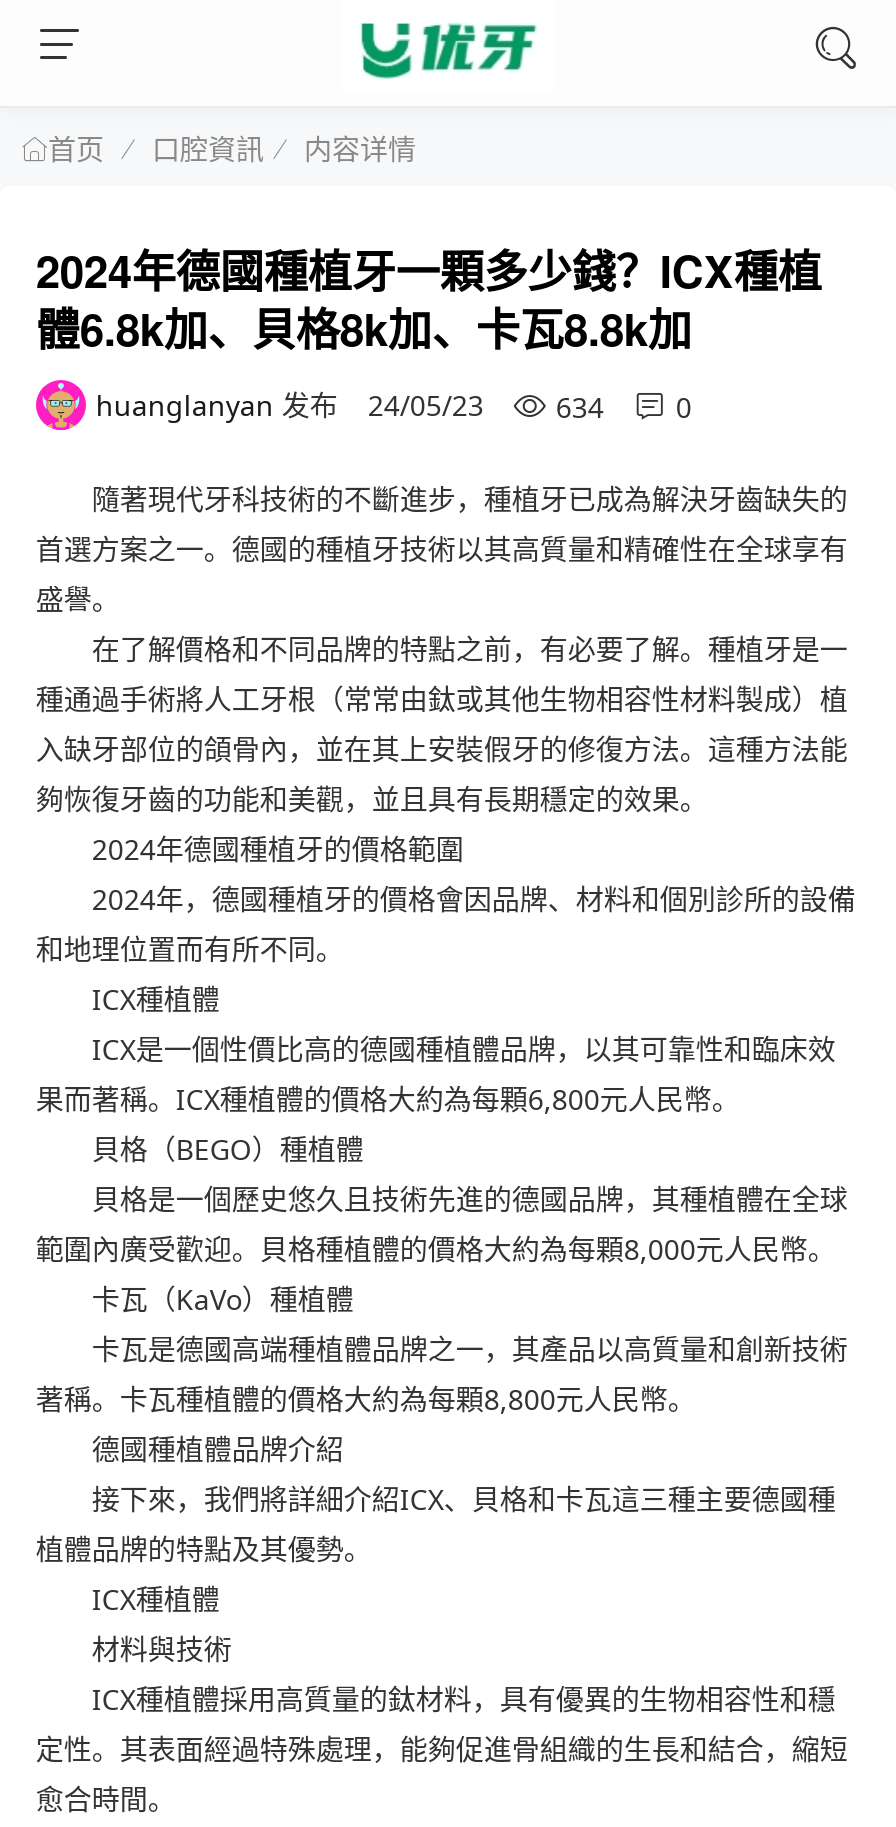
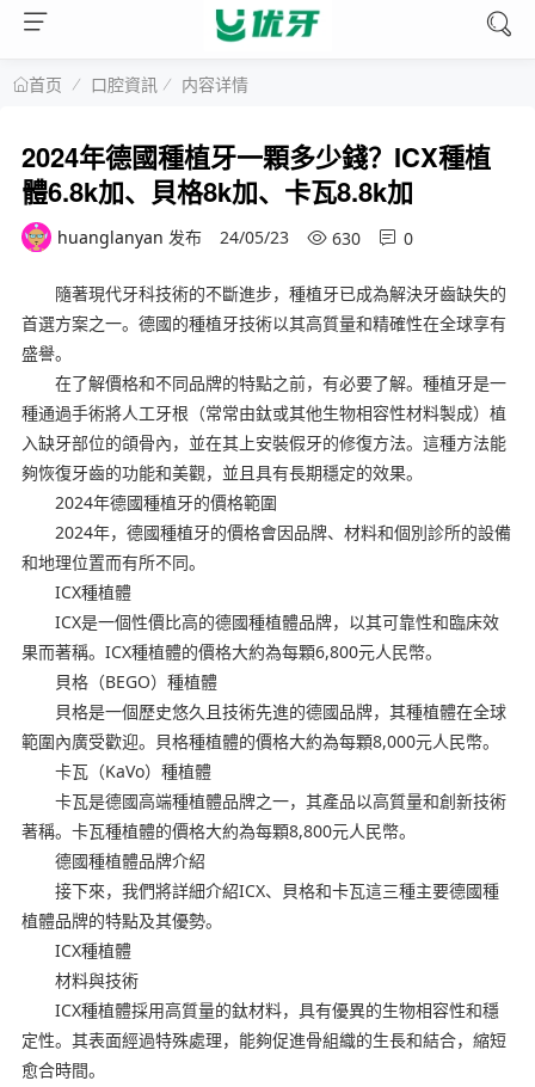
- huanglanyan发布 24/05/23 634 0
+ huanglanyan发布 24/05/23 630 0
